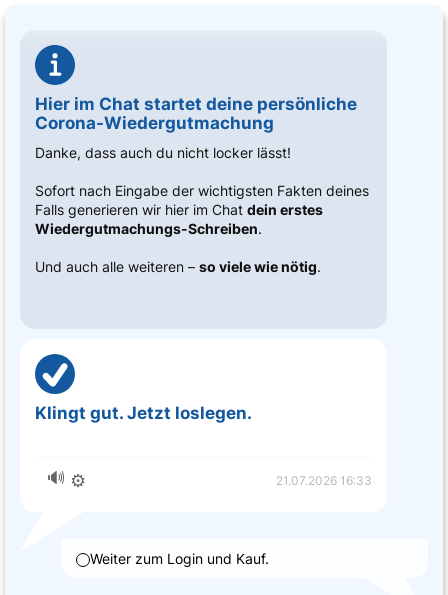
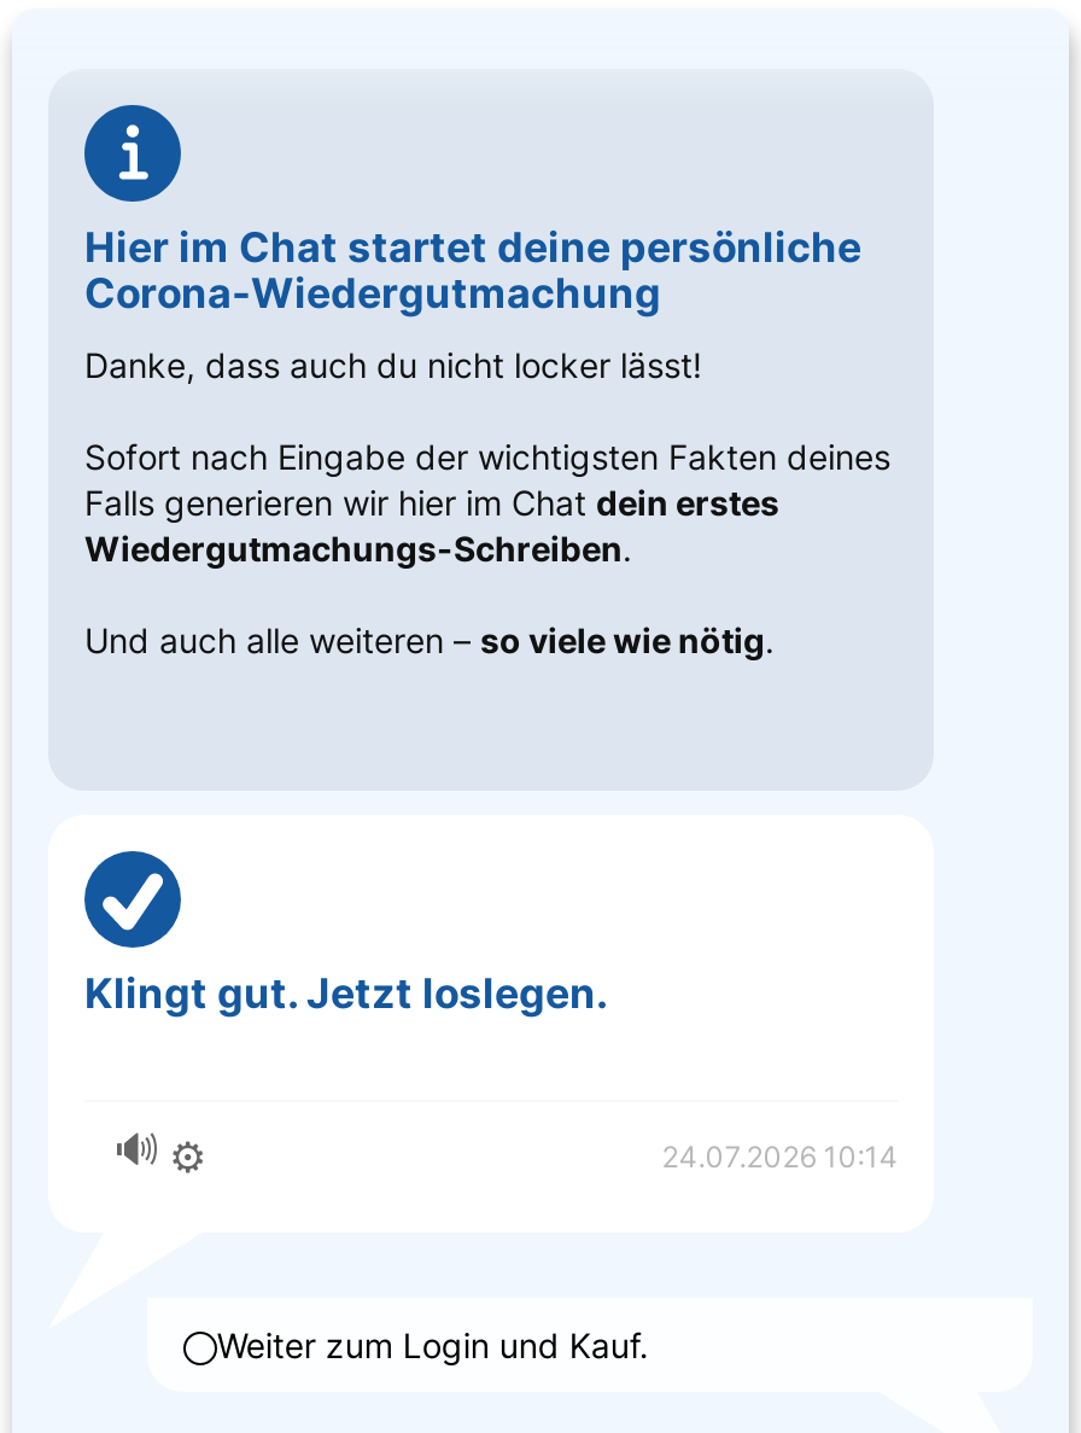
- 21.07.2026 16:33
+ 24.07.2026 10:14
